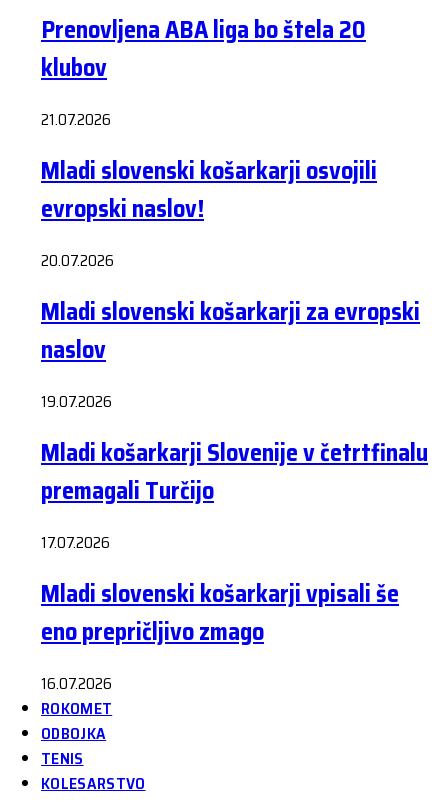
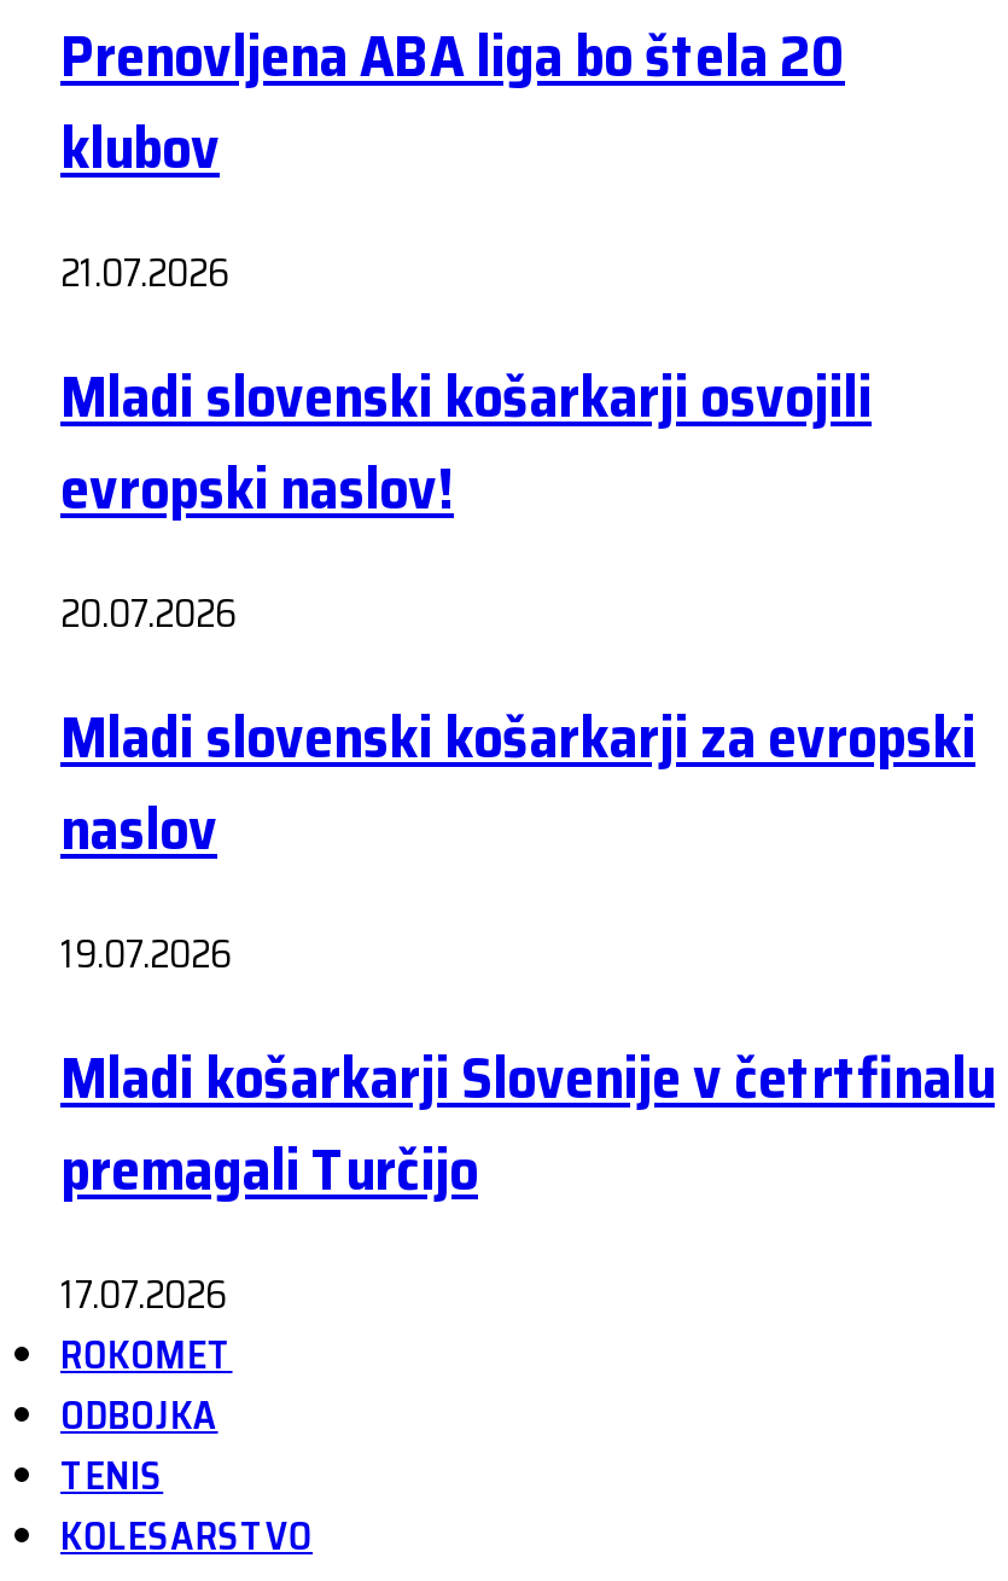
- Mladi slovenski košarkarji vpisali še
- eno prepričljivo zmago
- 16.07.2026
